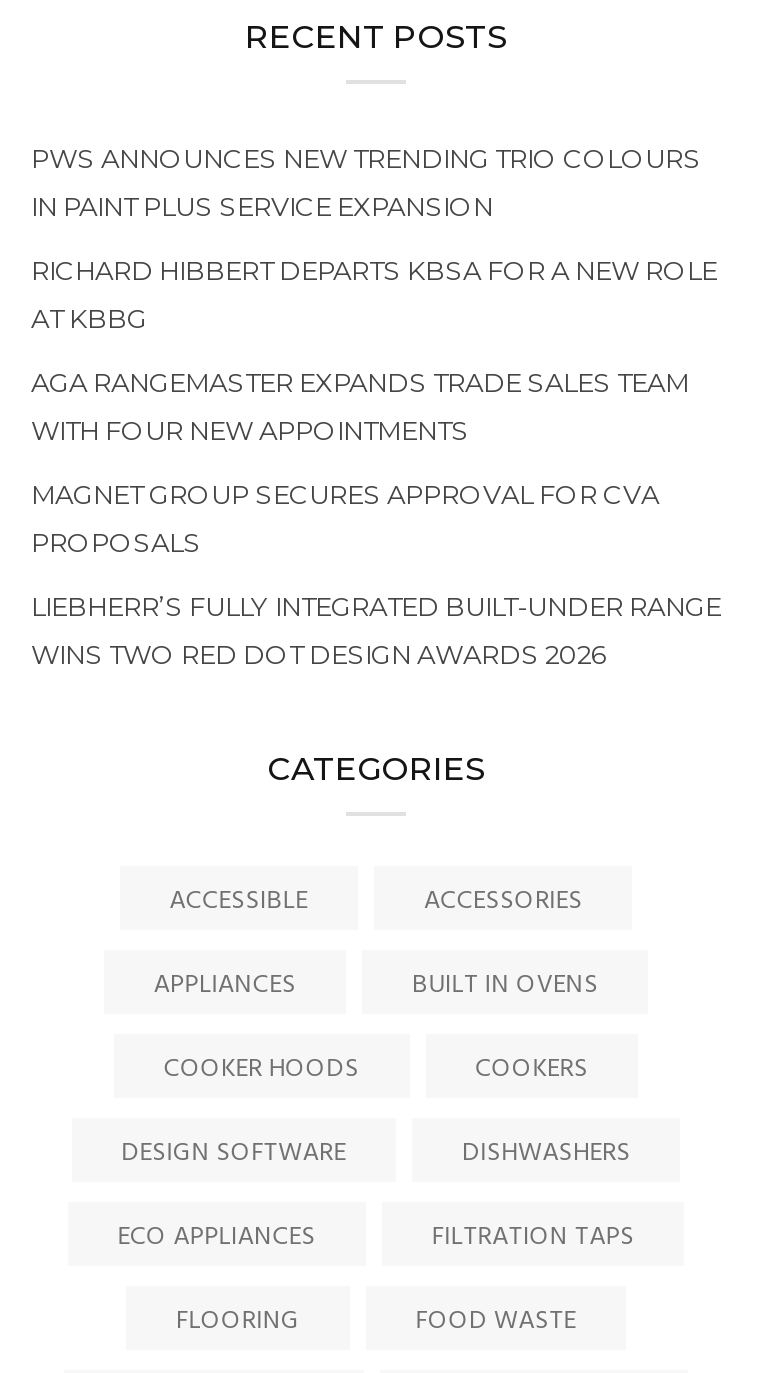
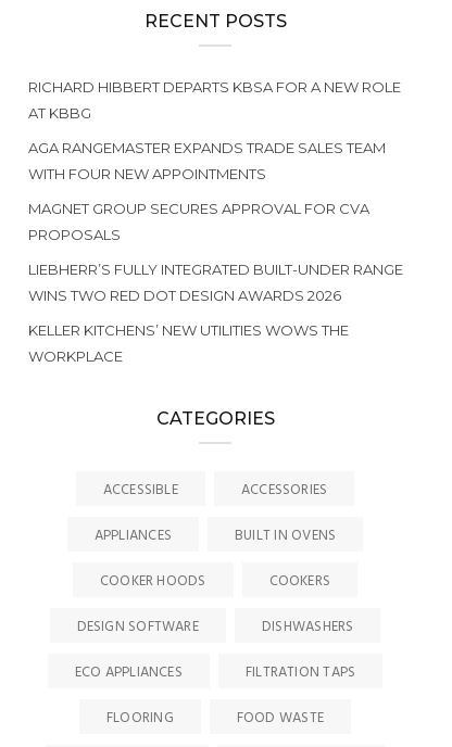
- PWS ANNOUNCES NEW TRENDING TRIO COLOURS
- IN PAINT PLUS SERVICE EXPANSION

moved up: RICHARD HIBBERT DEPARTS KBSA FOR A NEW ROLE | AT KBBG | AGA RANGEMASTER EXPANDS TRADE SALES TEAM | WITH FOUR NEW APPOINTMENTS | MAGNET GROUP SECURES APPROVAL FOR CVA | PROPOSALS | LIEBHERR’S FULLY INTEGRATED BUILT-UNDER RANGE | WINS TWO RED DOT DESIGN AWARDS 2026

+ KELLER KITCHENS’ NEW UTILITIES WOWS THE
+ WORKPLACE
